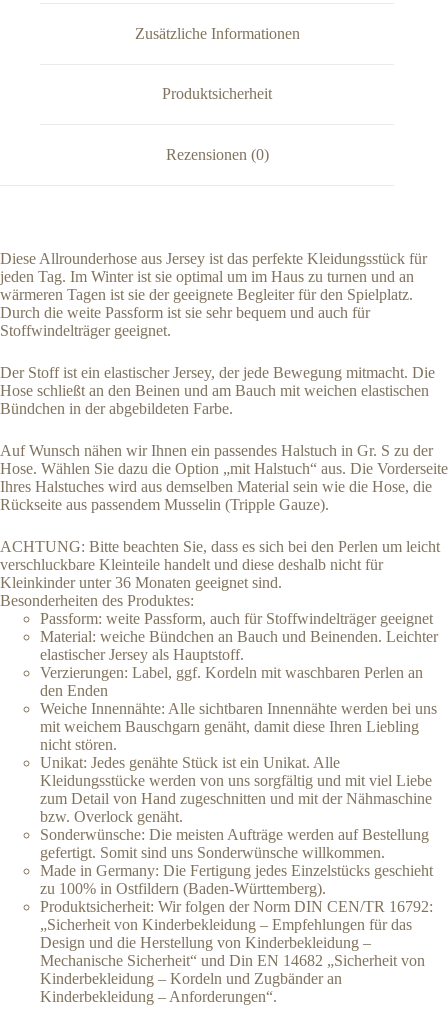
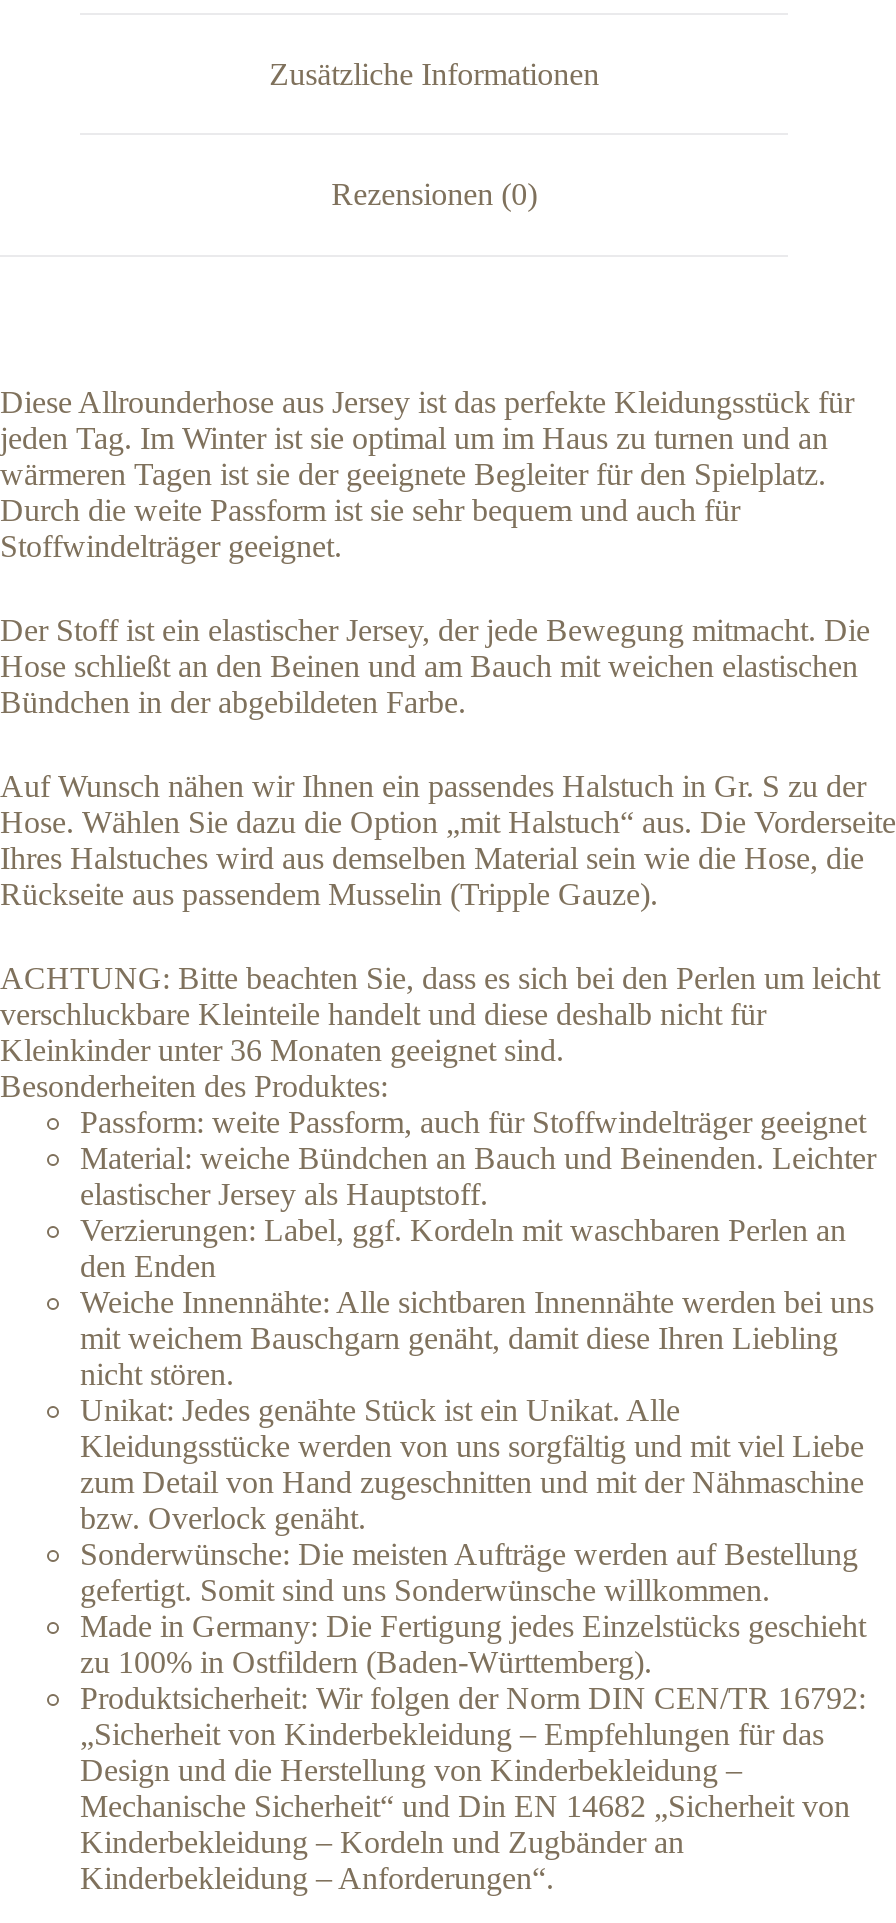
- Produktsicherheit
